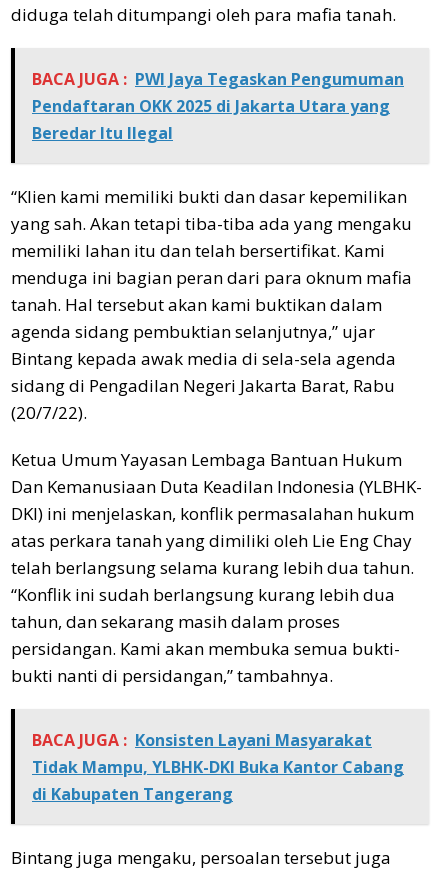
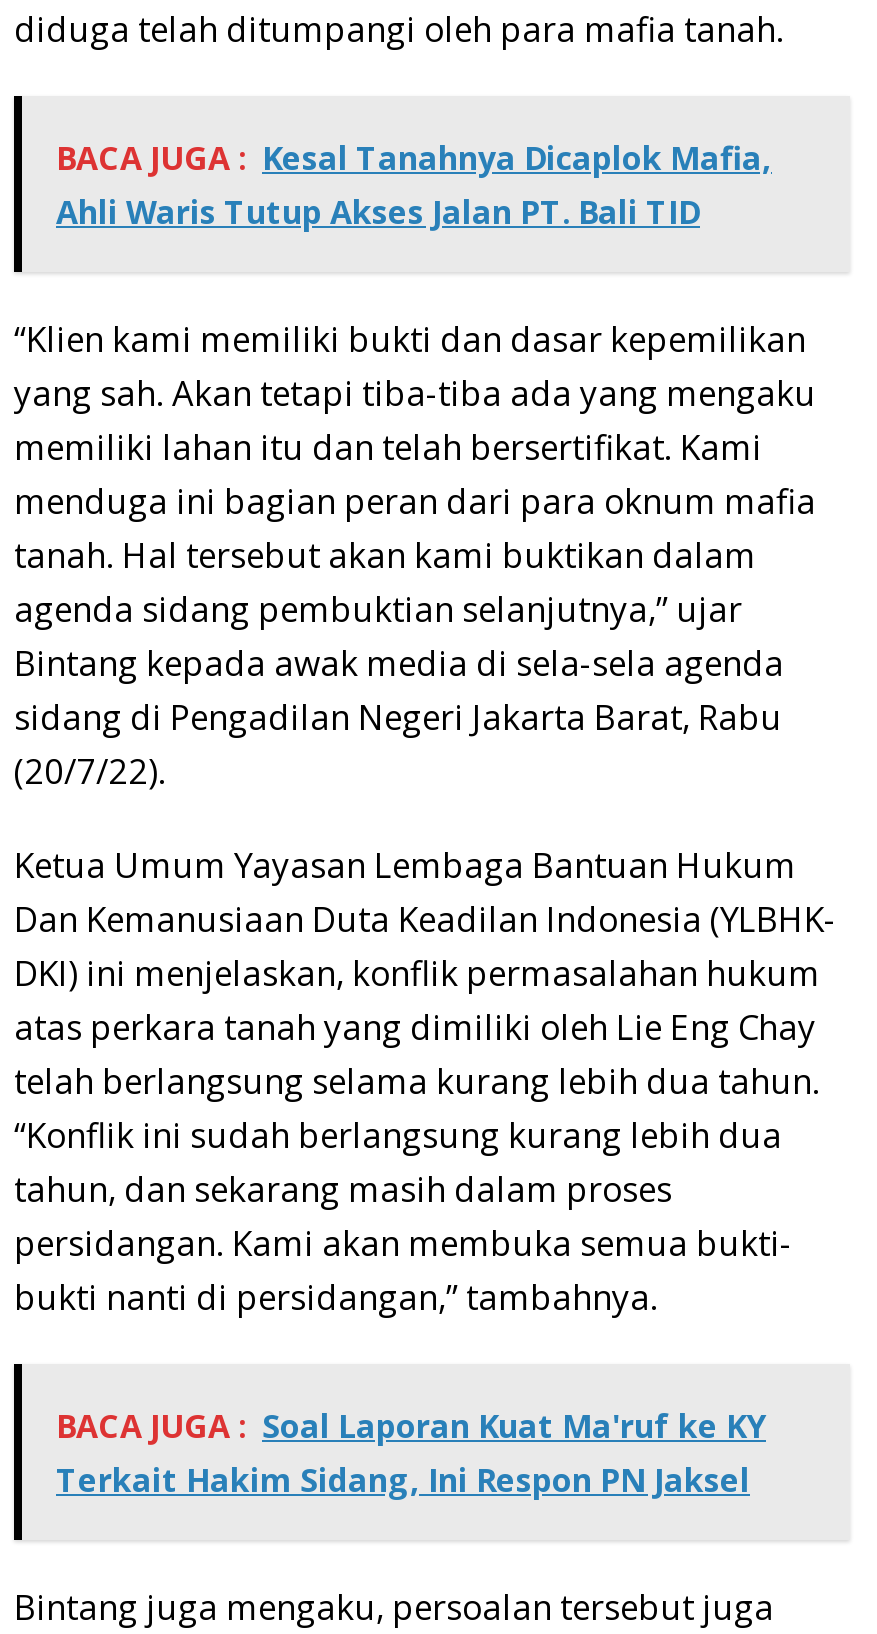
- BACA JUGA : PWI Jaya Tegaskan Pengumuman
- Pendaftaran OKK 2025 di Jakarta Utara yang
- Beredar Itu Ilegal
+ BACA JUGA : Kesal Tanahnya Dicaplok Mafia,
+ Ahli Waris Tutup Akses Jalan PT. Bali TID

- BACA JUGA : Konsisten Layani Masyarakat
- Tidak Mampu, YLBHK-DKI Buka Kantor Cabang
- di Kabupaten Tangerang
+ BACA JUGA : Soal Laporan Kuat Ma'ruf ke KY
+ Terkait Hakim Sidang, Ini Respon PN Jaksel
